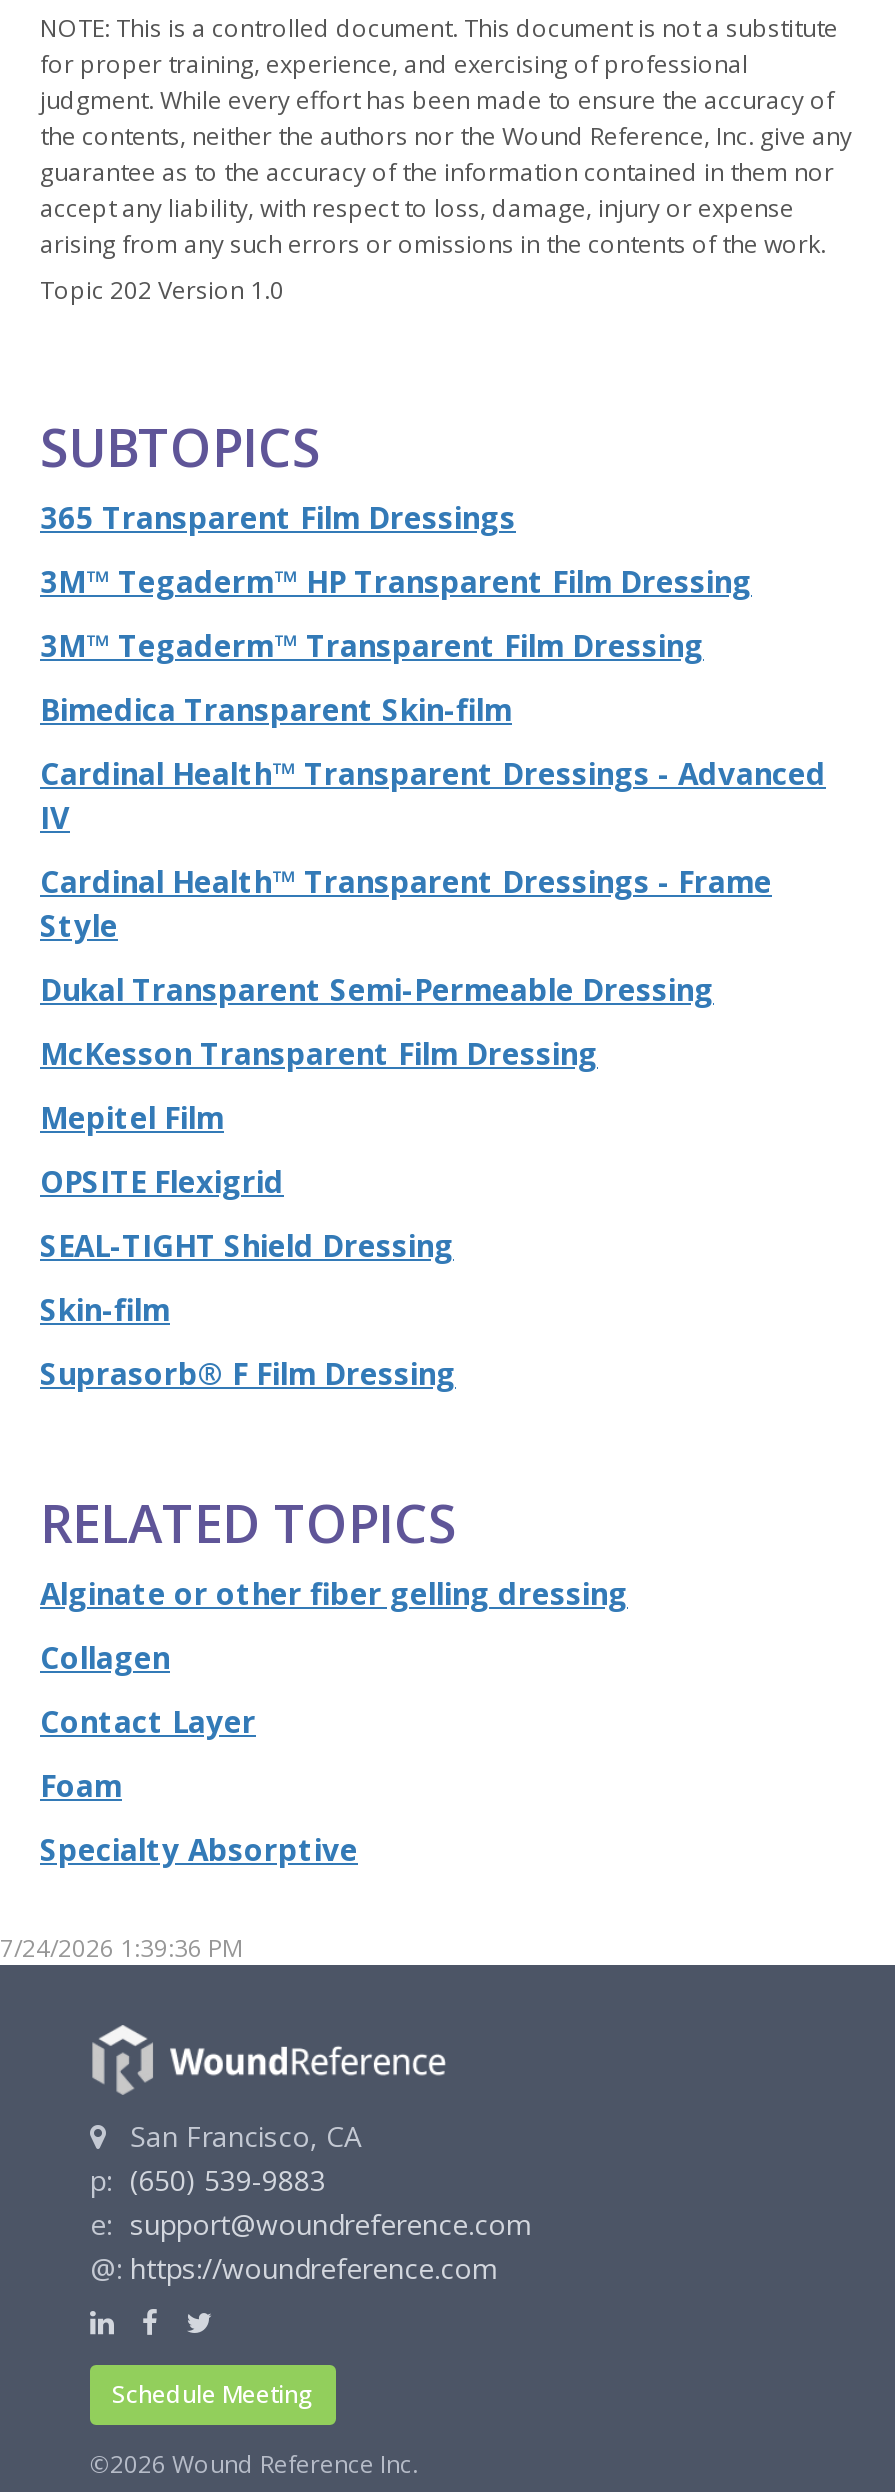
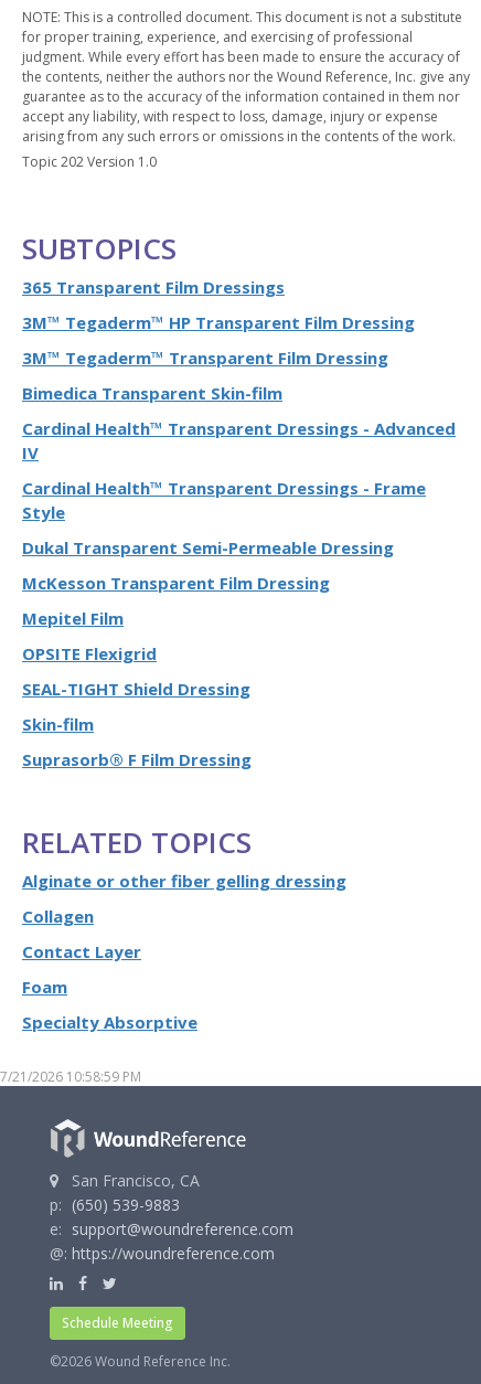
- 7/24/2026 1:39:36 PM
+ 7/21/2026 10:58:59 PM
